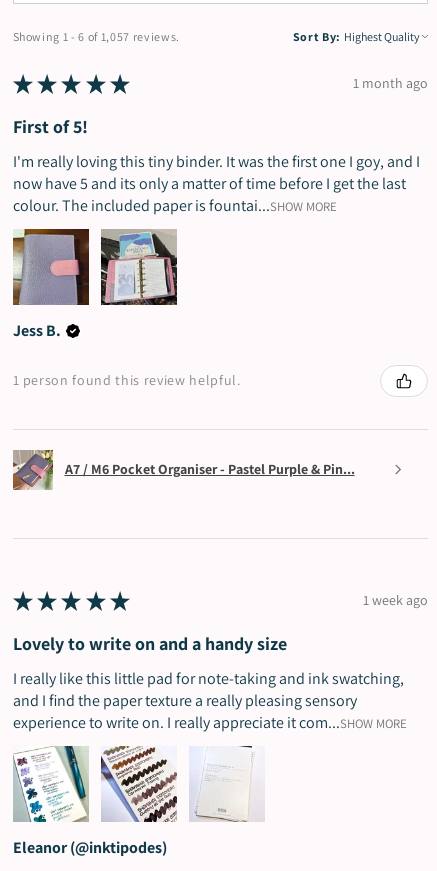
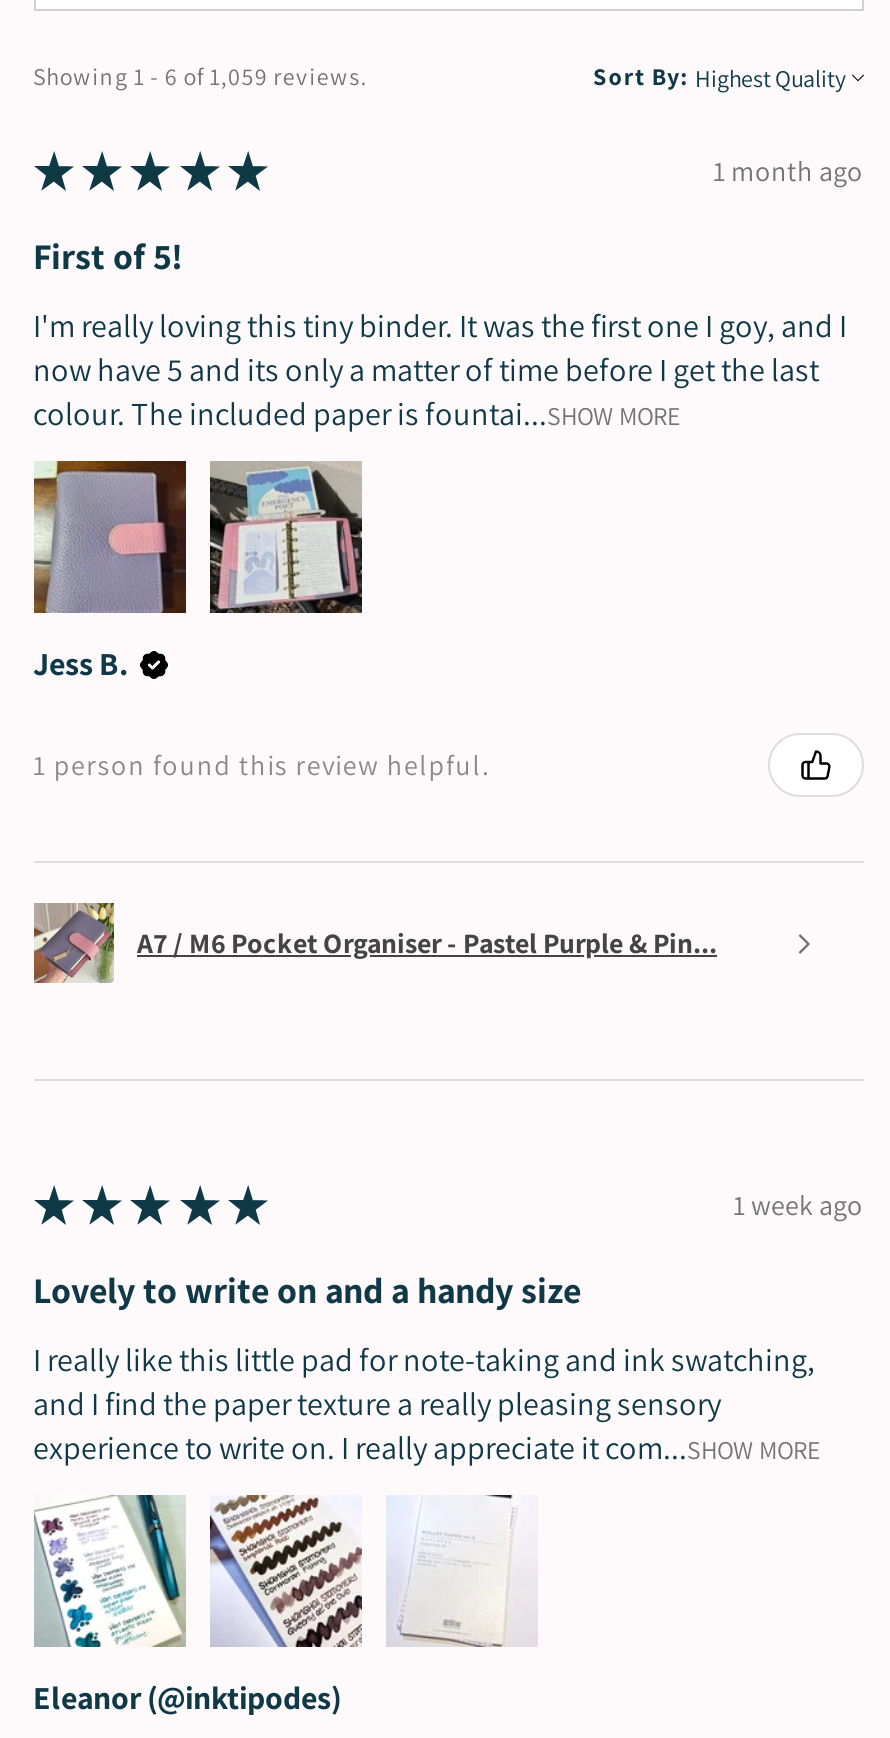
- Showing 1 - 6 of 1,057 reviews.
+ Showing 1 - 6 of 1,059 reviews.
